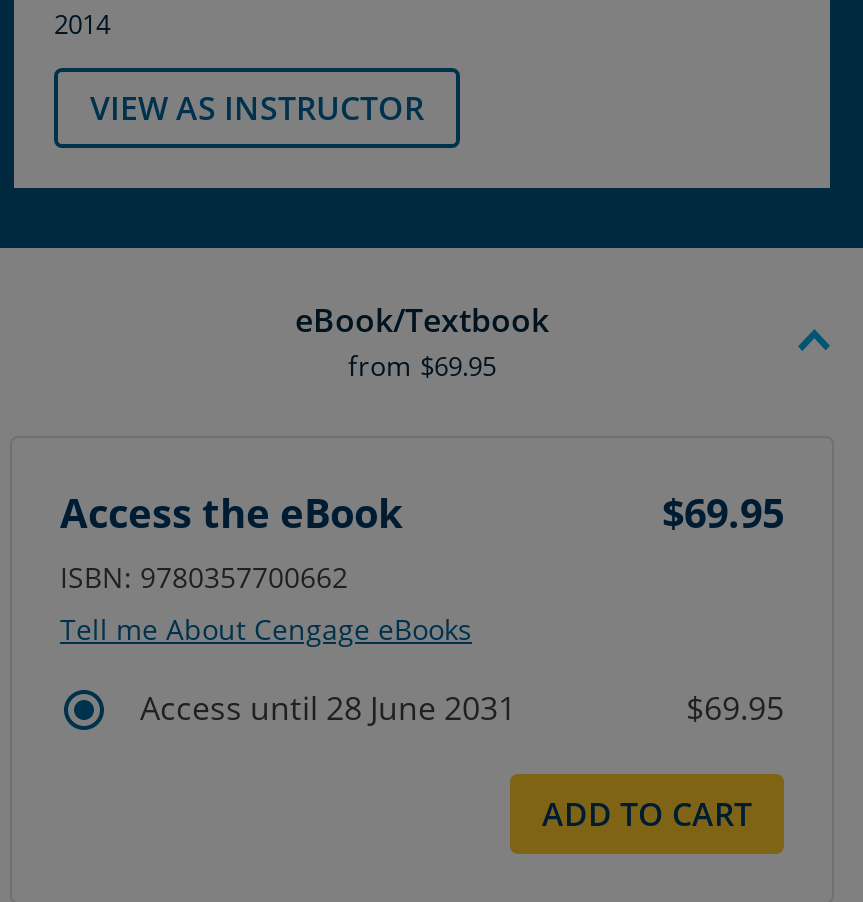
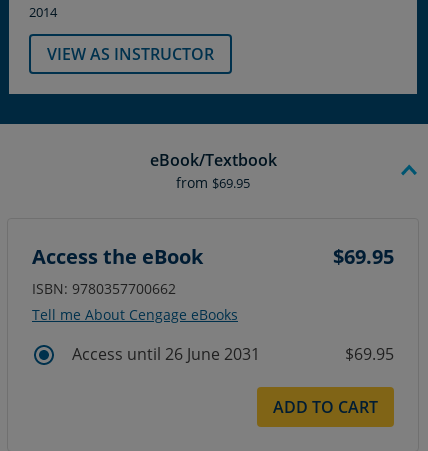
- Access until 28 June 2031
+ Access until 26 June 2031
